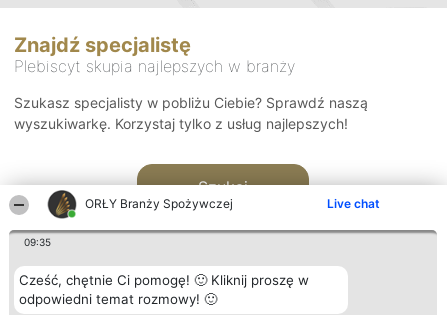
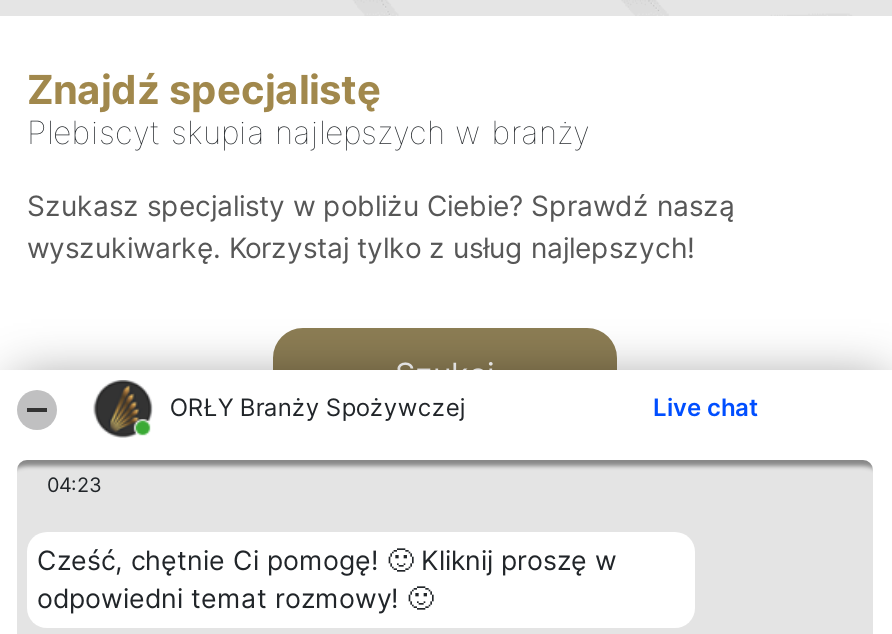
- 09:35
+ 04:23
